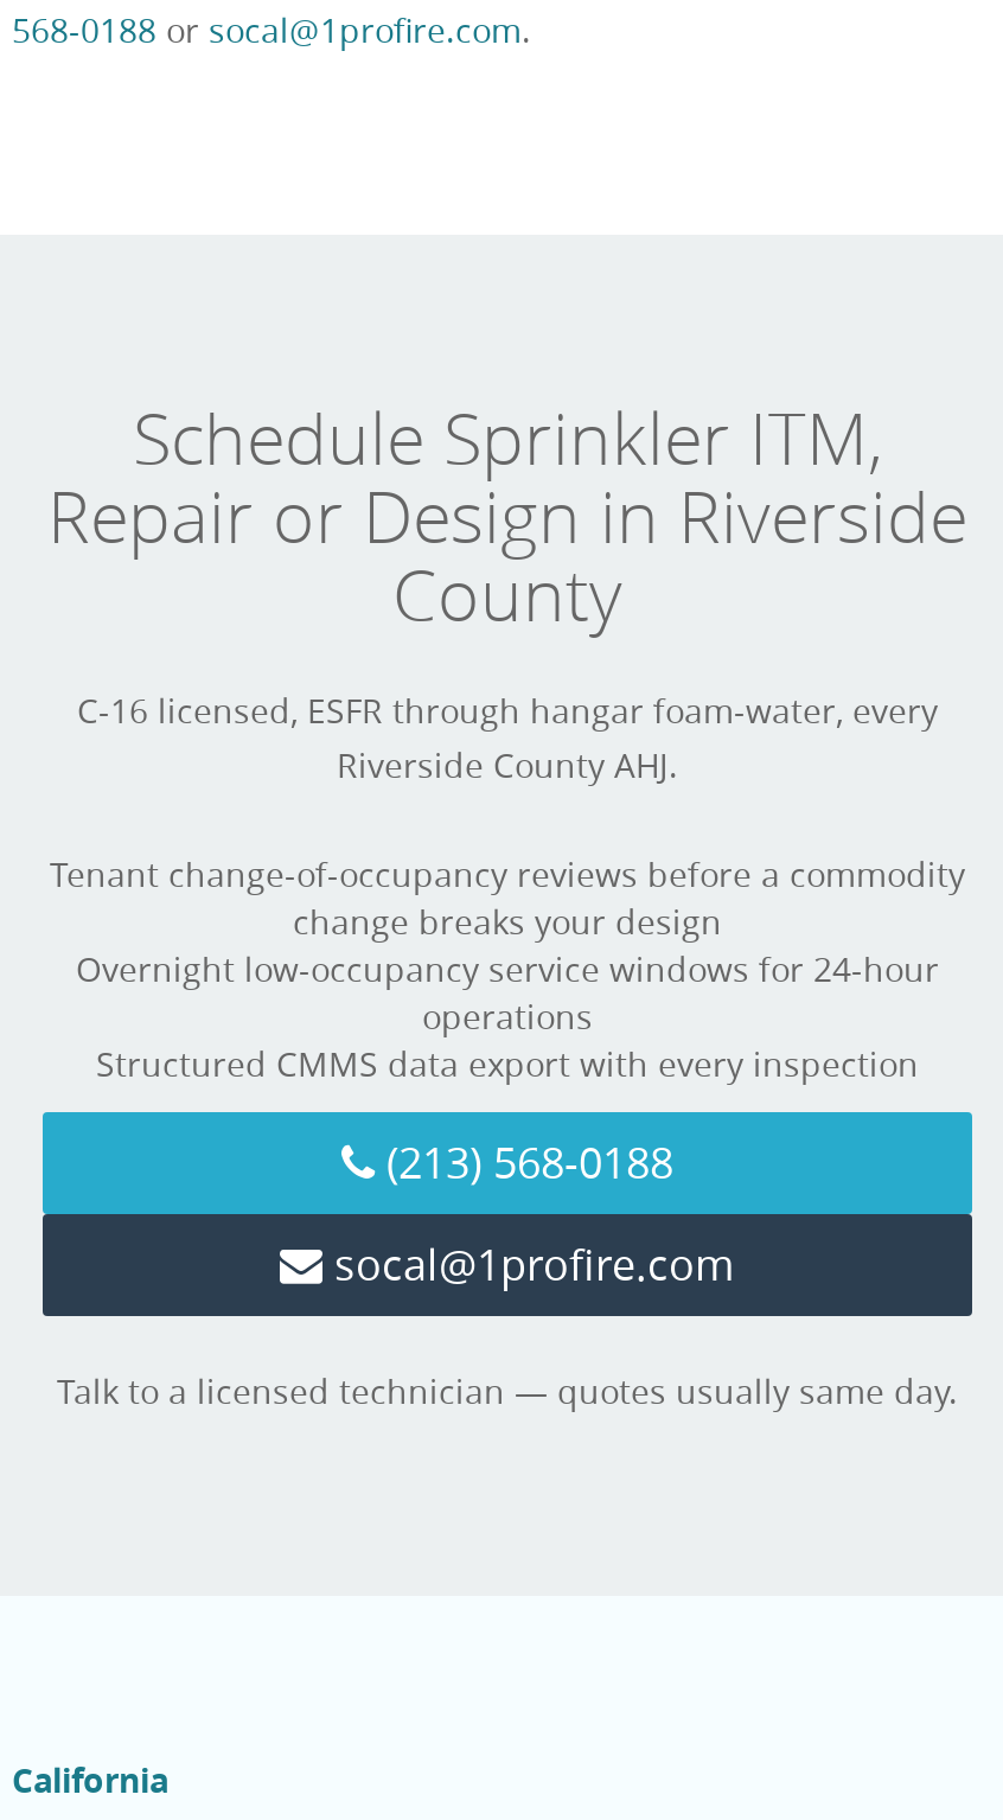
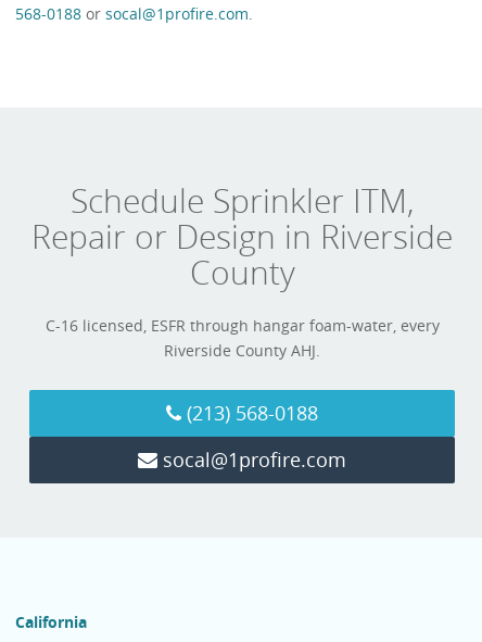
- Tenant change-of-occupancy reviews before a commodity
- change breaks your design
- Overnight low-occupancy service windows for 24-hour
- operations
- Structured CMMS data export with every inspection

- Talk to a licensed technician — quotes usually same day.
